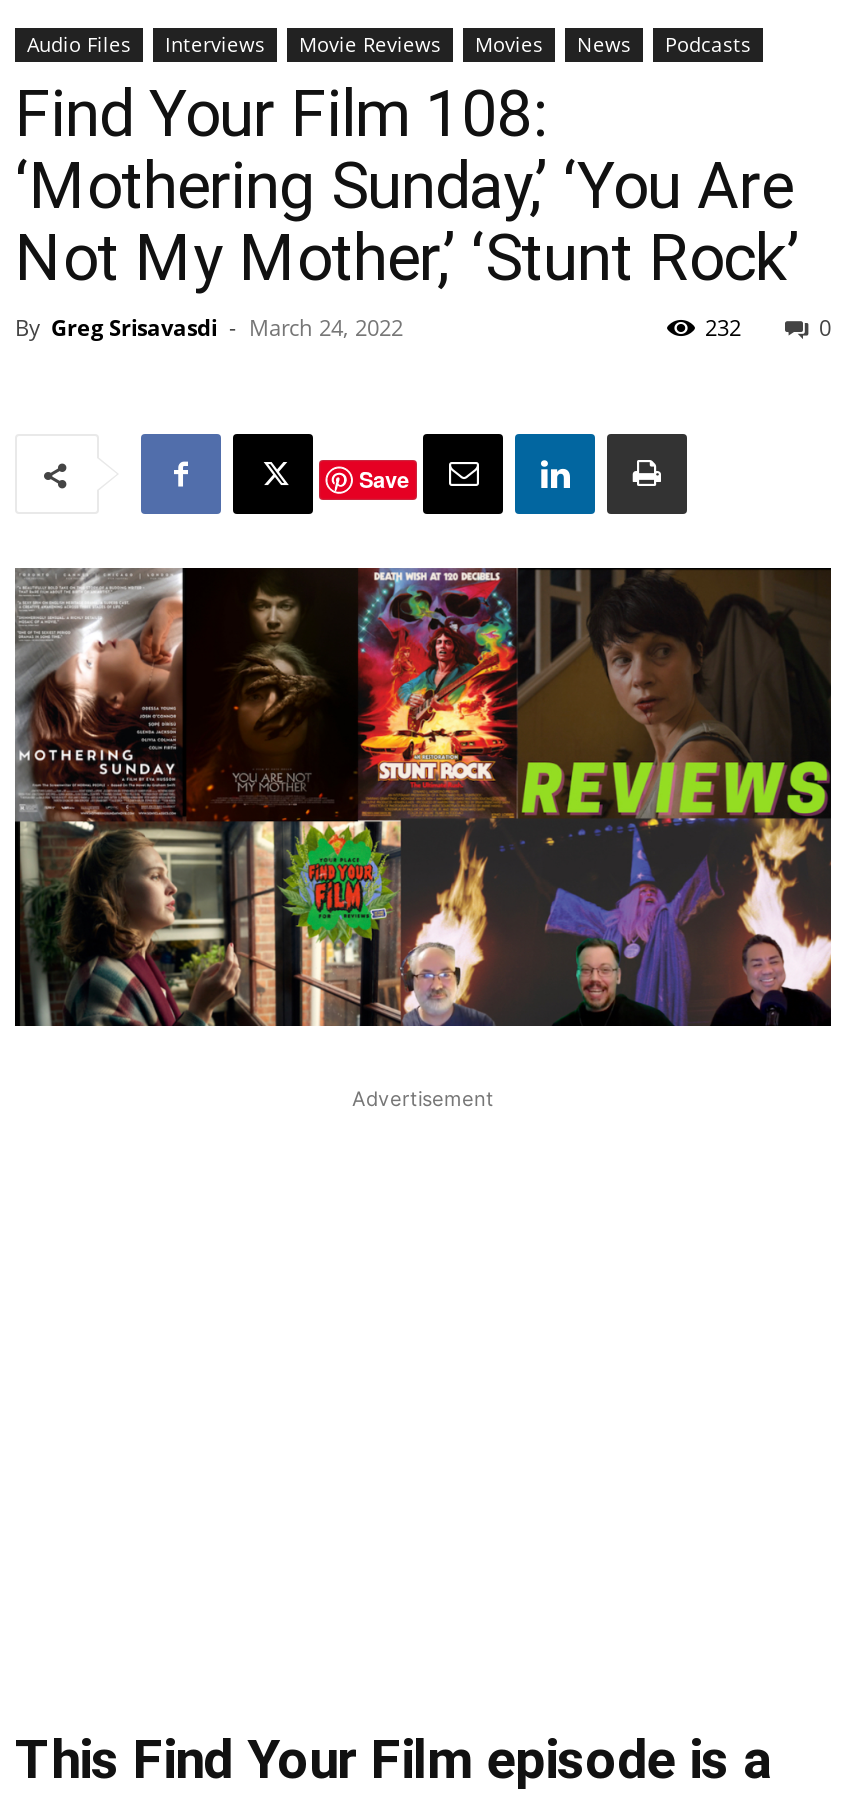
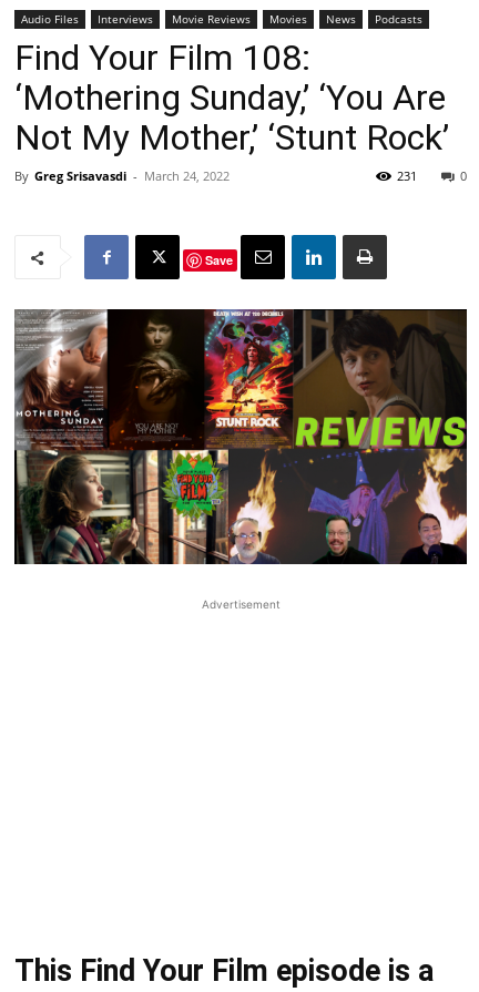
- 232
+ 231
